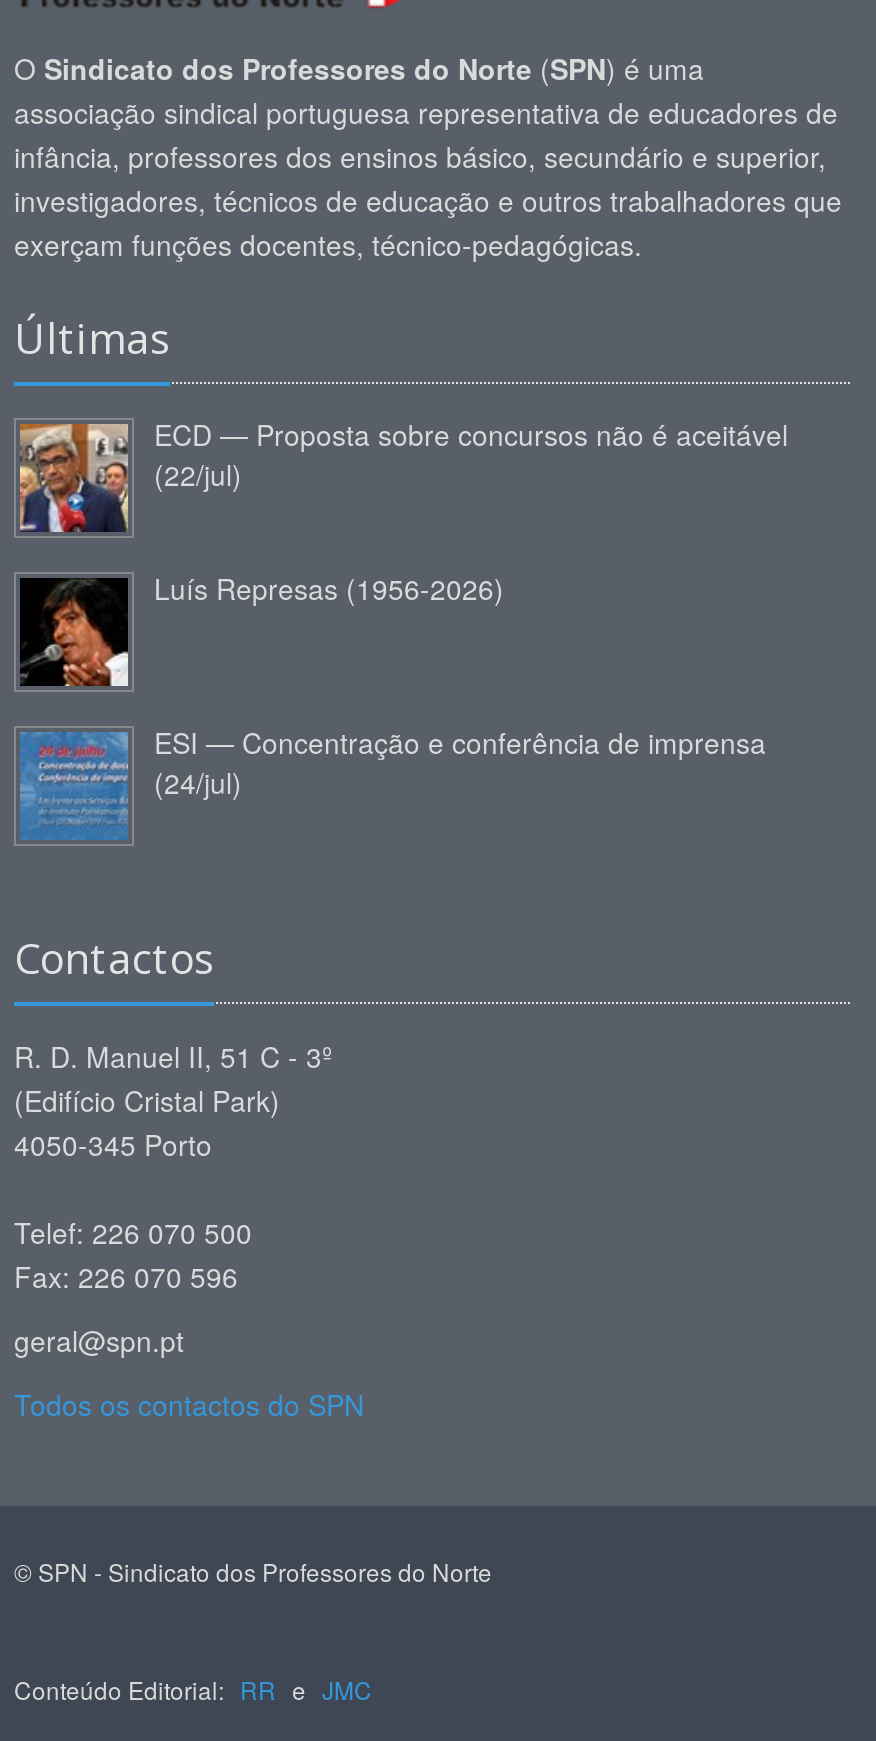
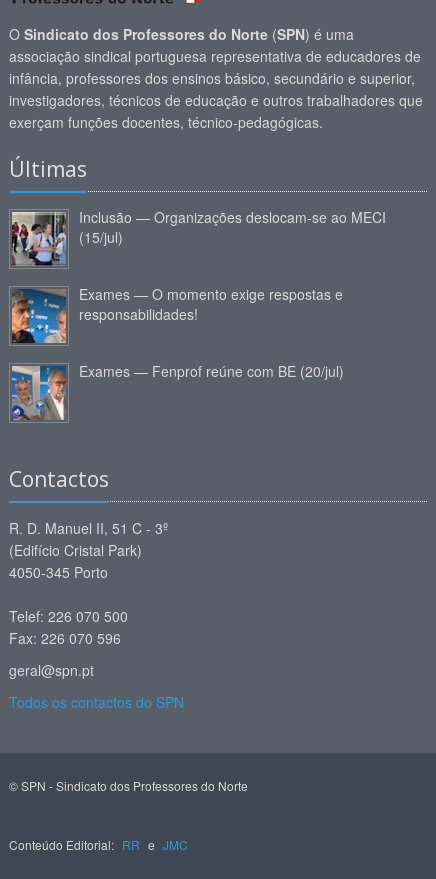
- [image]
- ECD — Proposta sobre concursos não é aceitável
- (22/jul)
+ [image]
+ Inclusão — Organizações deslocam-se ao MECI
+ (15/jul)

- [image]
- Luís Represas (1956-2026)
+ [image]
+ Exames — O momento exige respostas e
+ responsabilidades!

- [image]
- ESI — Concentração e conferência de imprensa
- (24/jul)
+ [image]
+ Exames — Fenprof reúne com BE (20/jul)
